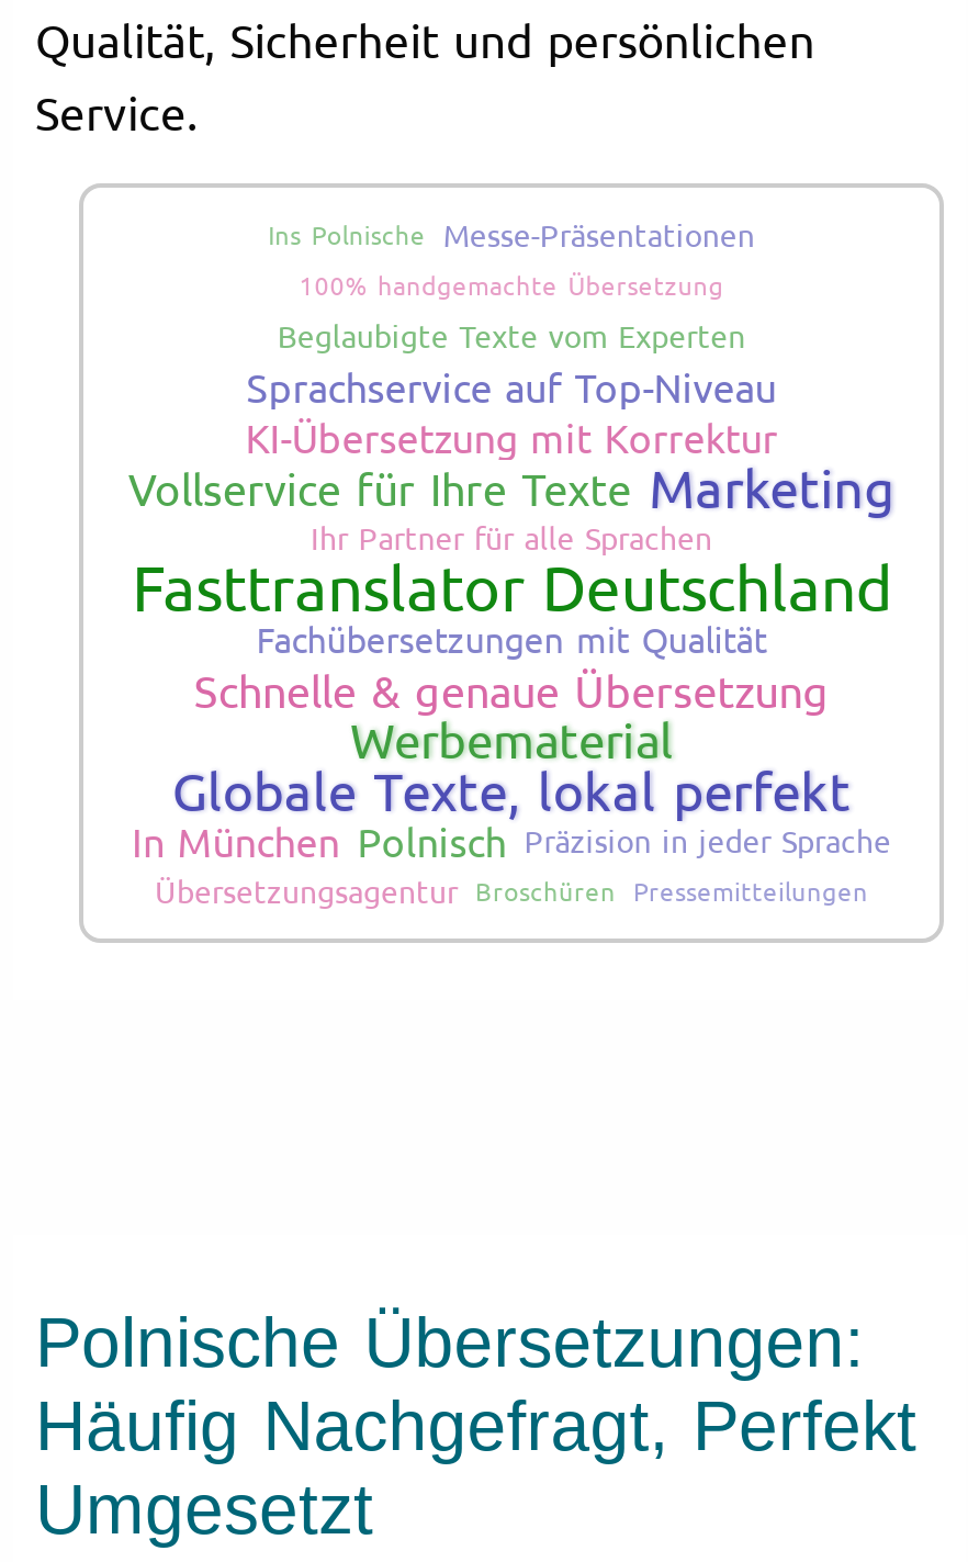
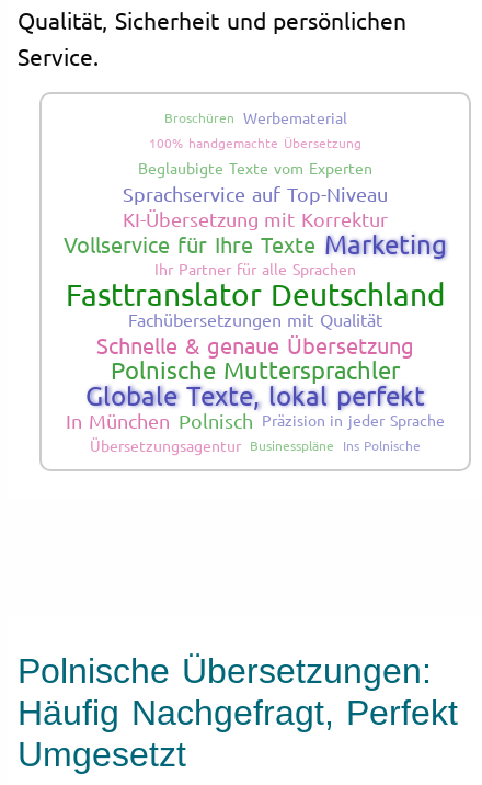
- Ins Polnische Messe-Präsentationen
+ Broschüren Werbematerial

- Werbematerial
+ Polnische Muttersprachler

- Übersetzungsagentur Broschüren Pressemitteilungen
+ Übersetzungsagentur Businesspläne Ins Polnische
